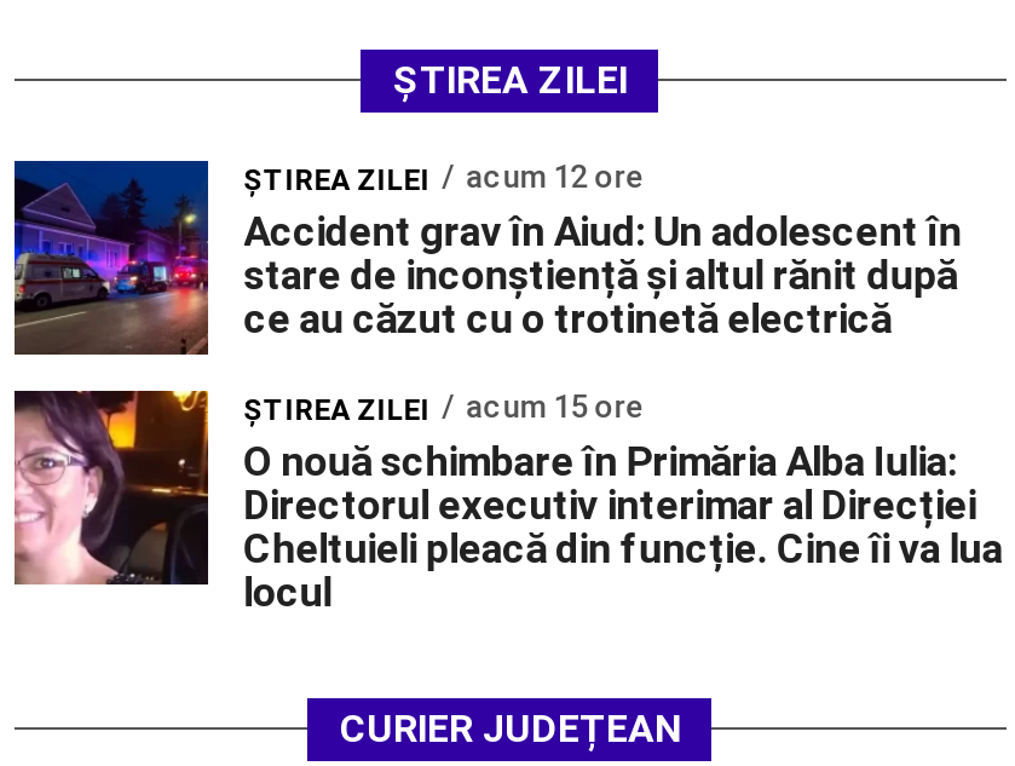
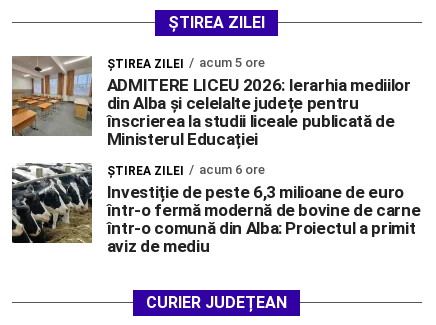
- [image]
- acum 12 ore
- Accident grav în Aiud: Un adolescent în
- stare de inconștiență și altul rănit după
- ce au căzut cu o trotinetă electrică
+ [image]
+ acum 5 ore
+ ADMITERE LICEU 2026: Ierarhia mediilor
+ din Alba și celelalte județe pentru
+ înscrierea la studii liceale publicată de
+ Ministerul Educației

- [image]
- acum 15 ore
- O nouă schimbare în Primăria Alba Iulia:
- Directorul executiv interimar al Direcției
- Cheltuieli pleacă din funcție. Cine îi va lua
- locul
+ [image]
+ acum 6 ore
+ Investiție de peste 6,3 milioane de euro
+ într-o fermă modernă de bovine de carne
+ într-o comună din Alba: Proiectul a primit
+ aviz de mediu
